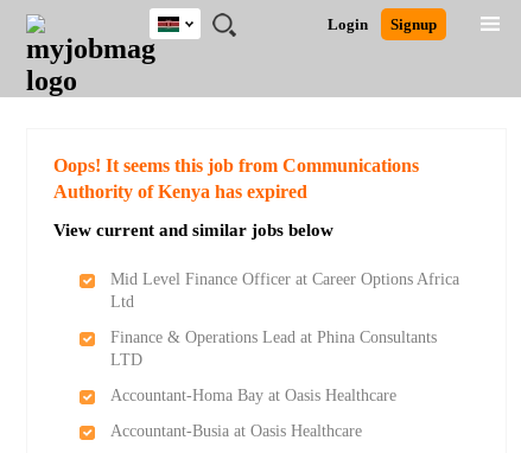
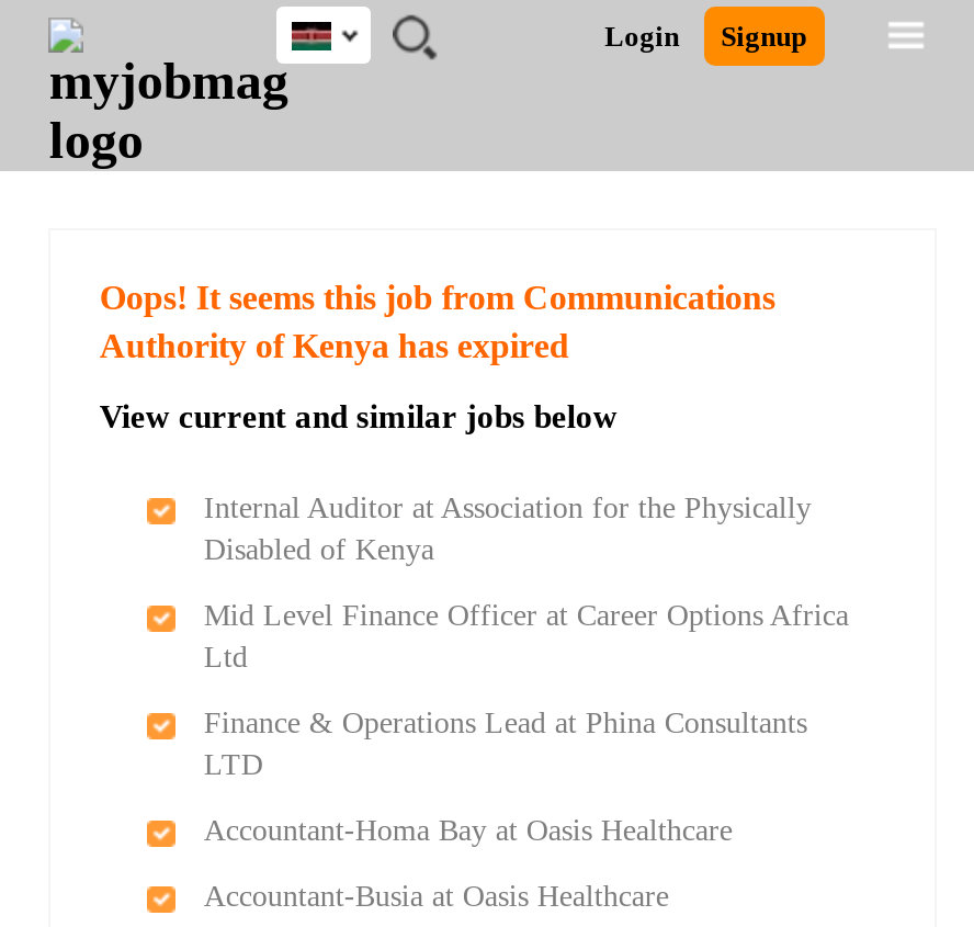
+ Internal Auditor at Association for the Physically
+ Disabled of Kenya
